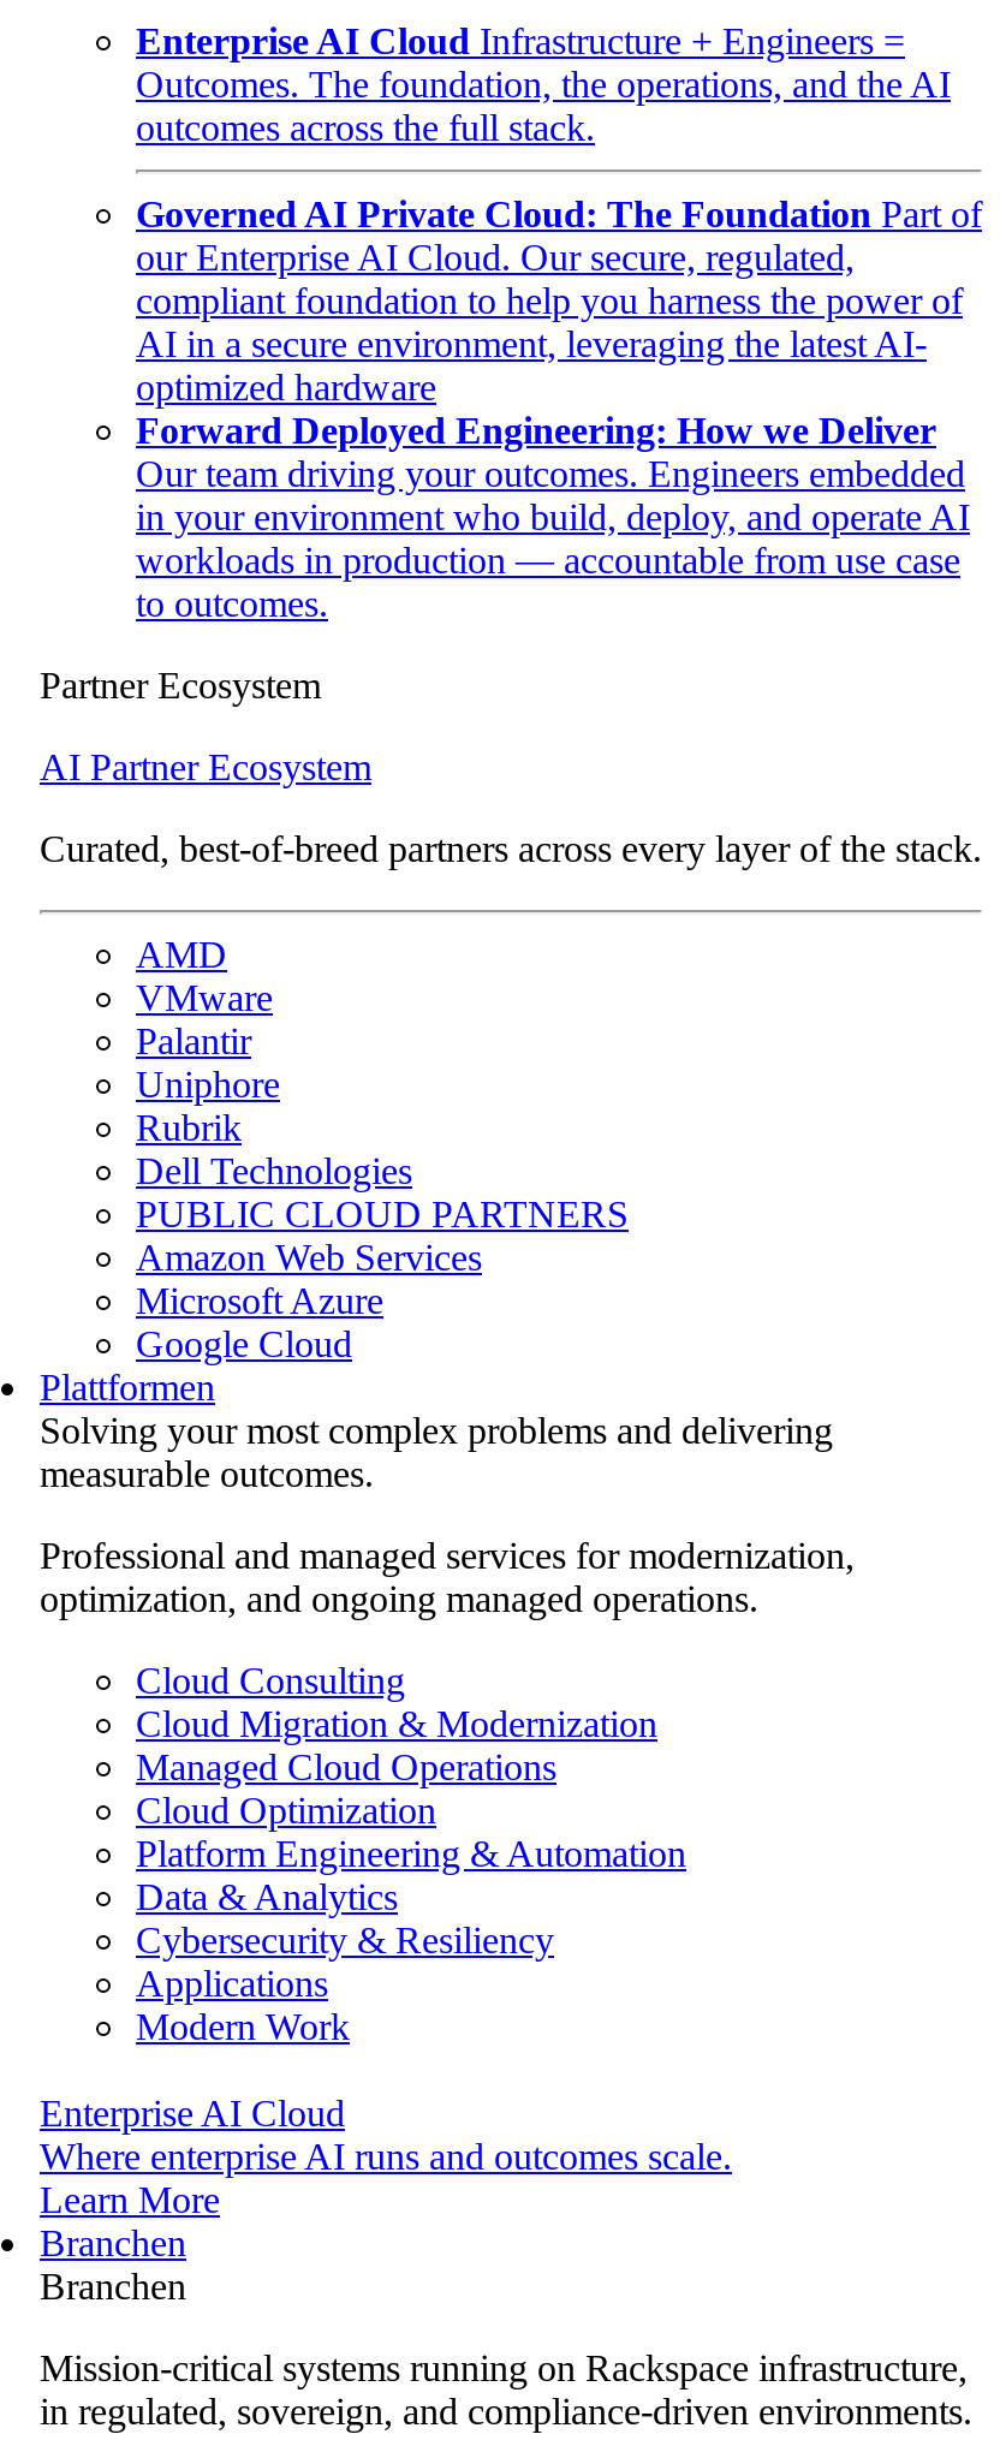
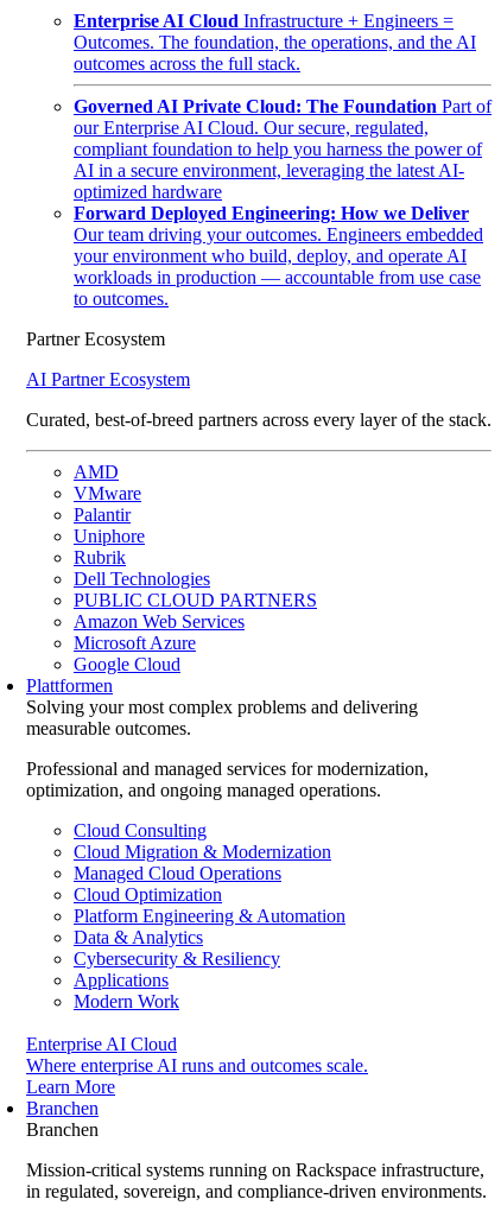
- in your environment who build, deploy, and operate AI
+ your environment who build, deploy, and operate AI
